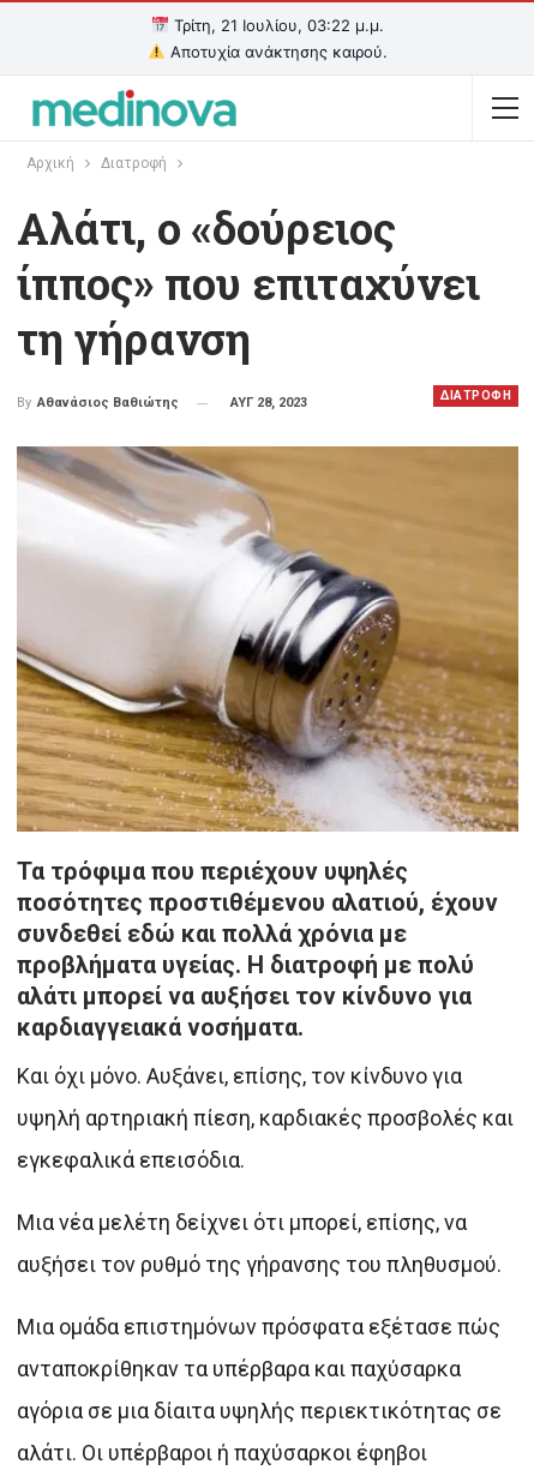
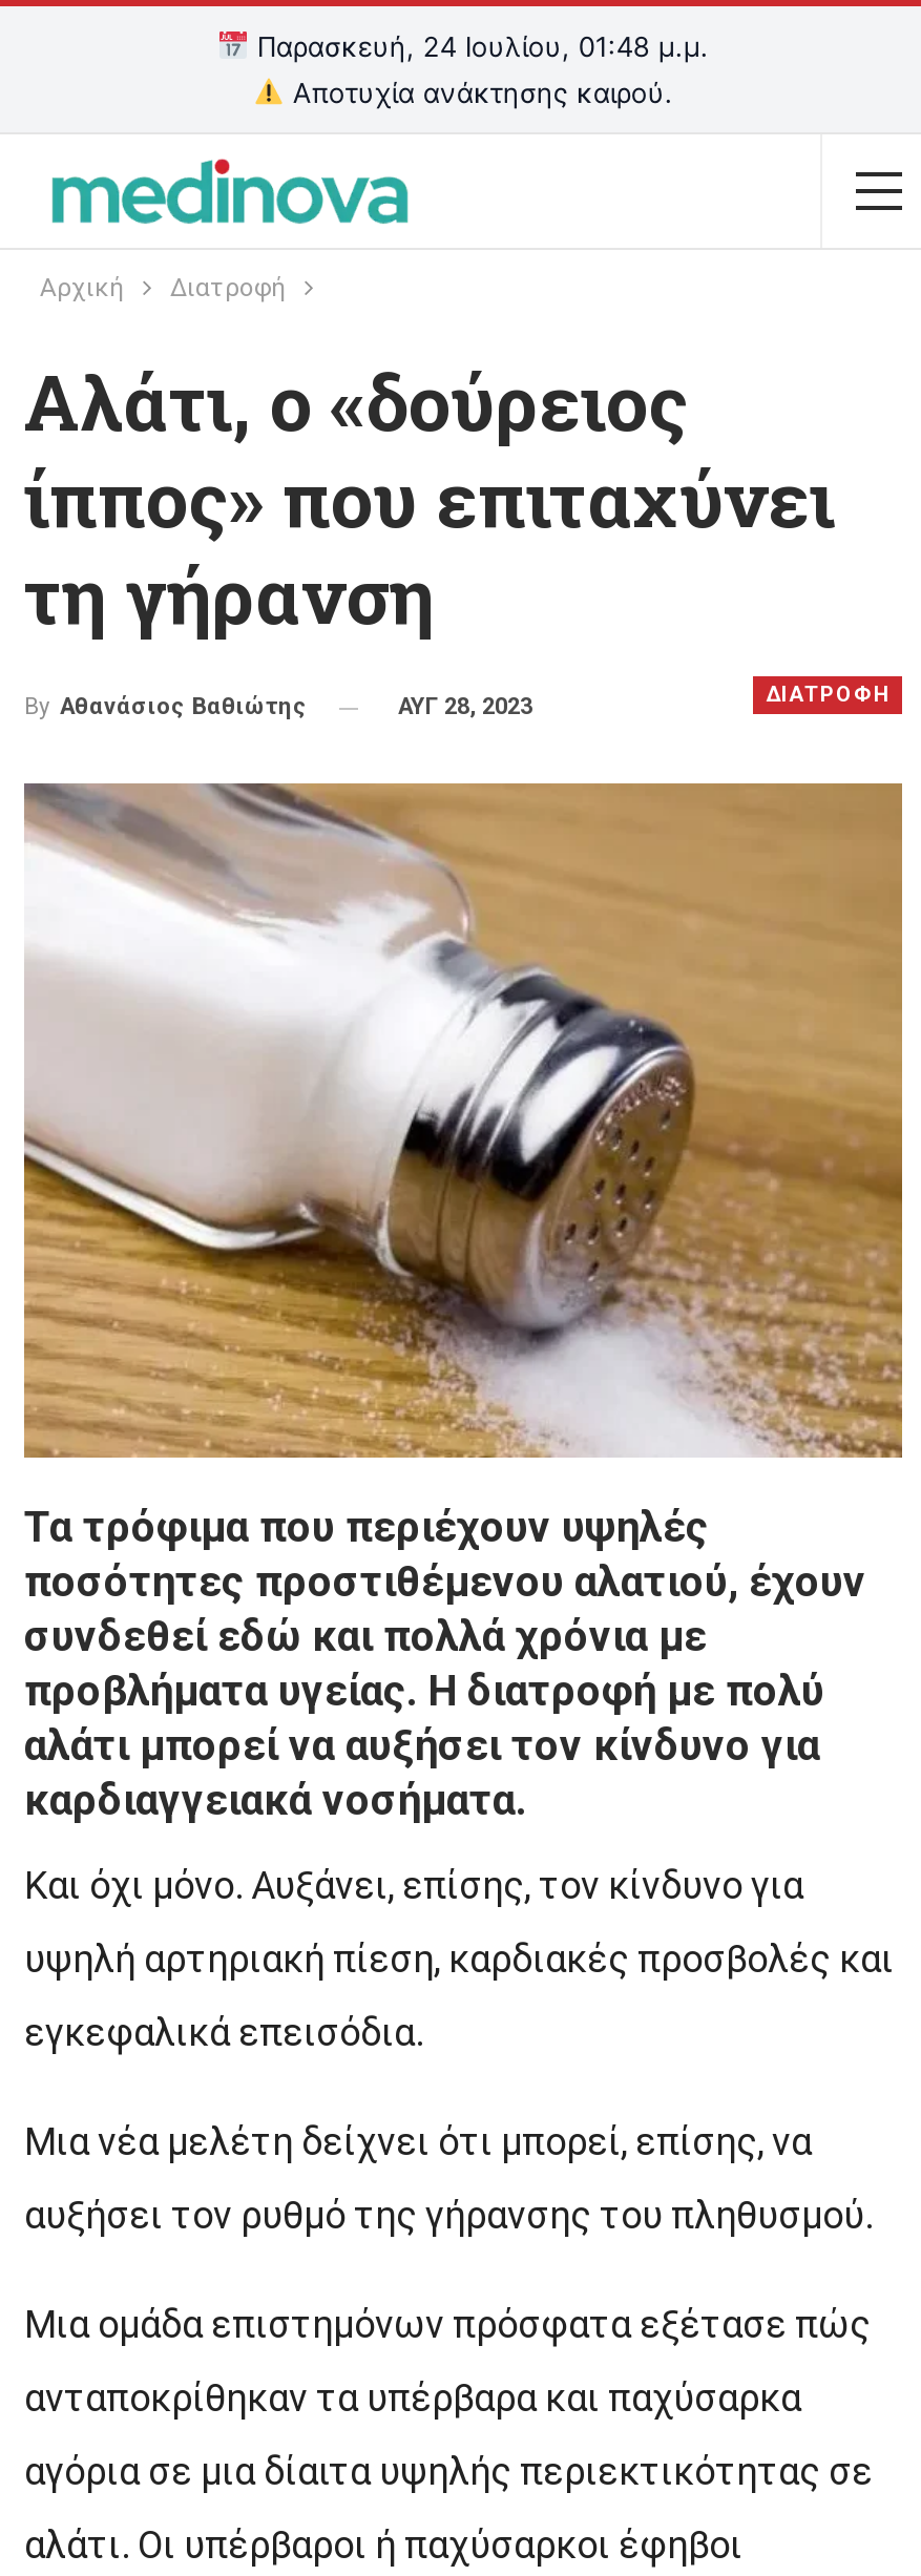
- Τρίτη, 21 Ιουλίου, 03:22 μ.μ.
+ Παρασκευή, 24 Ιουλίου, 01:48 μ.μ.
